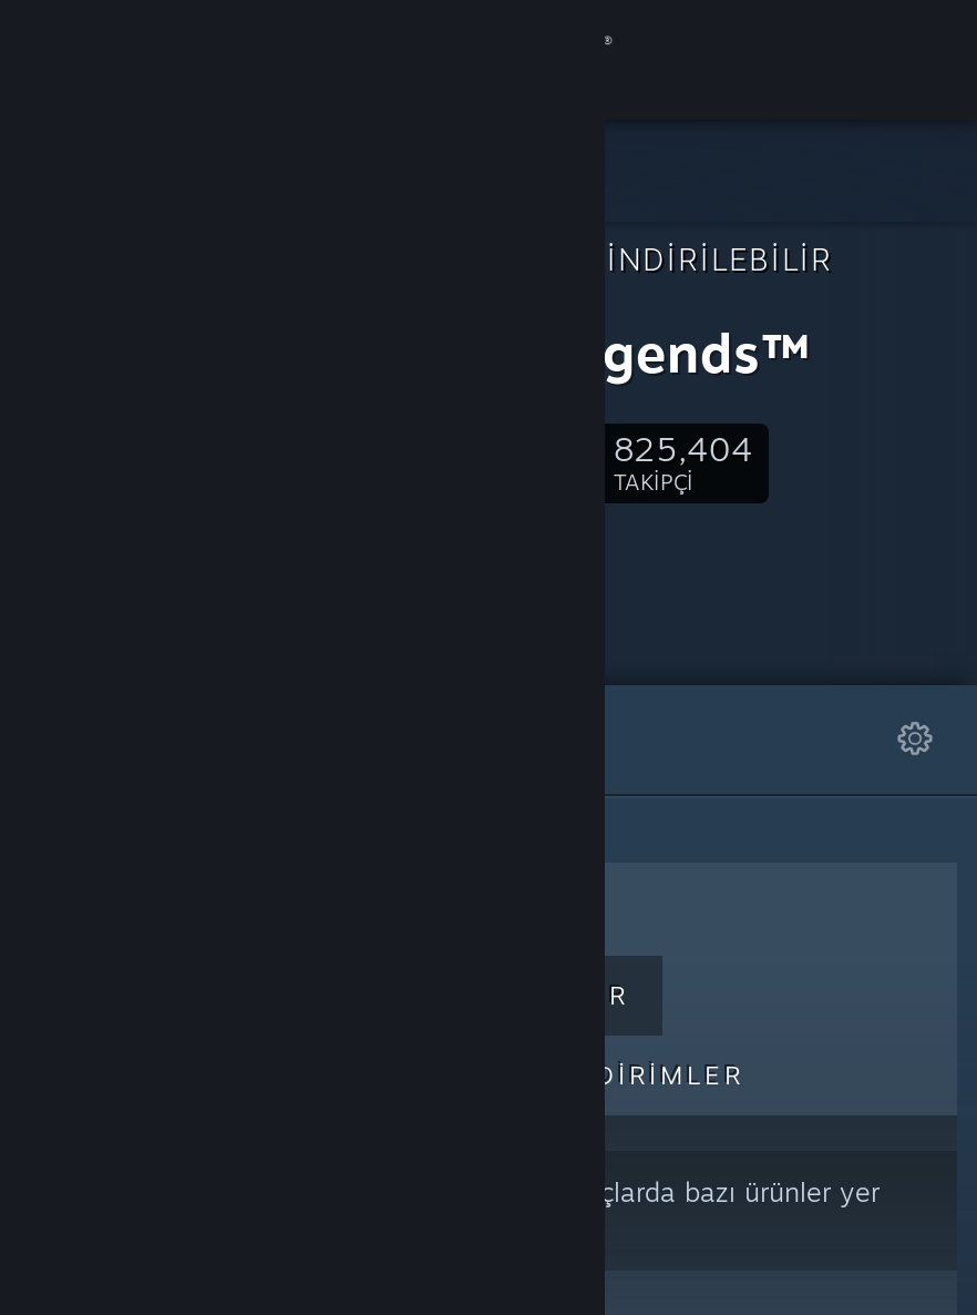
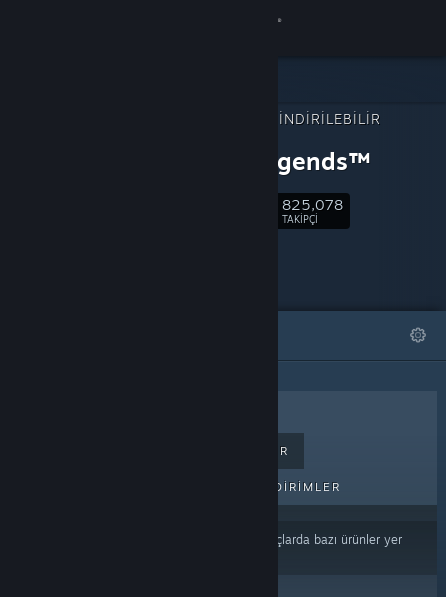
- 825,404
+ 825,078
